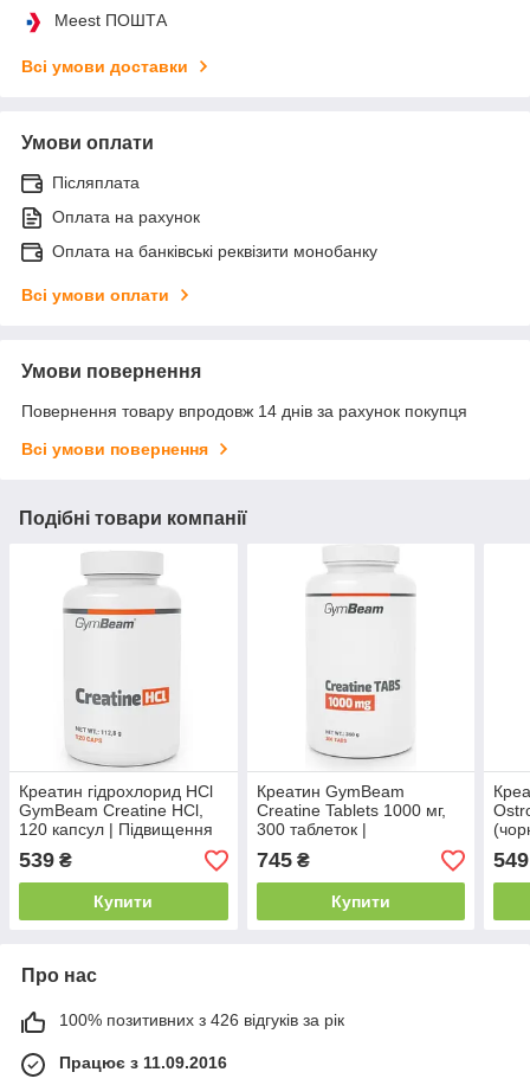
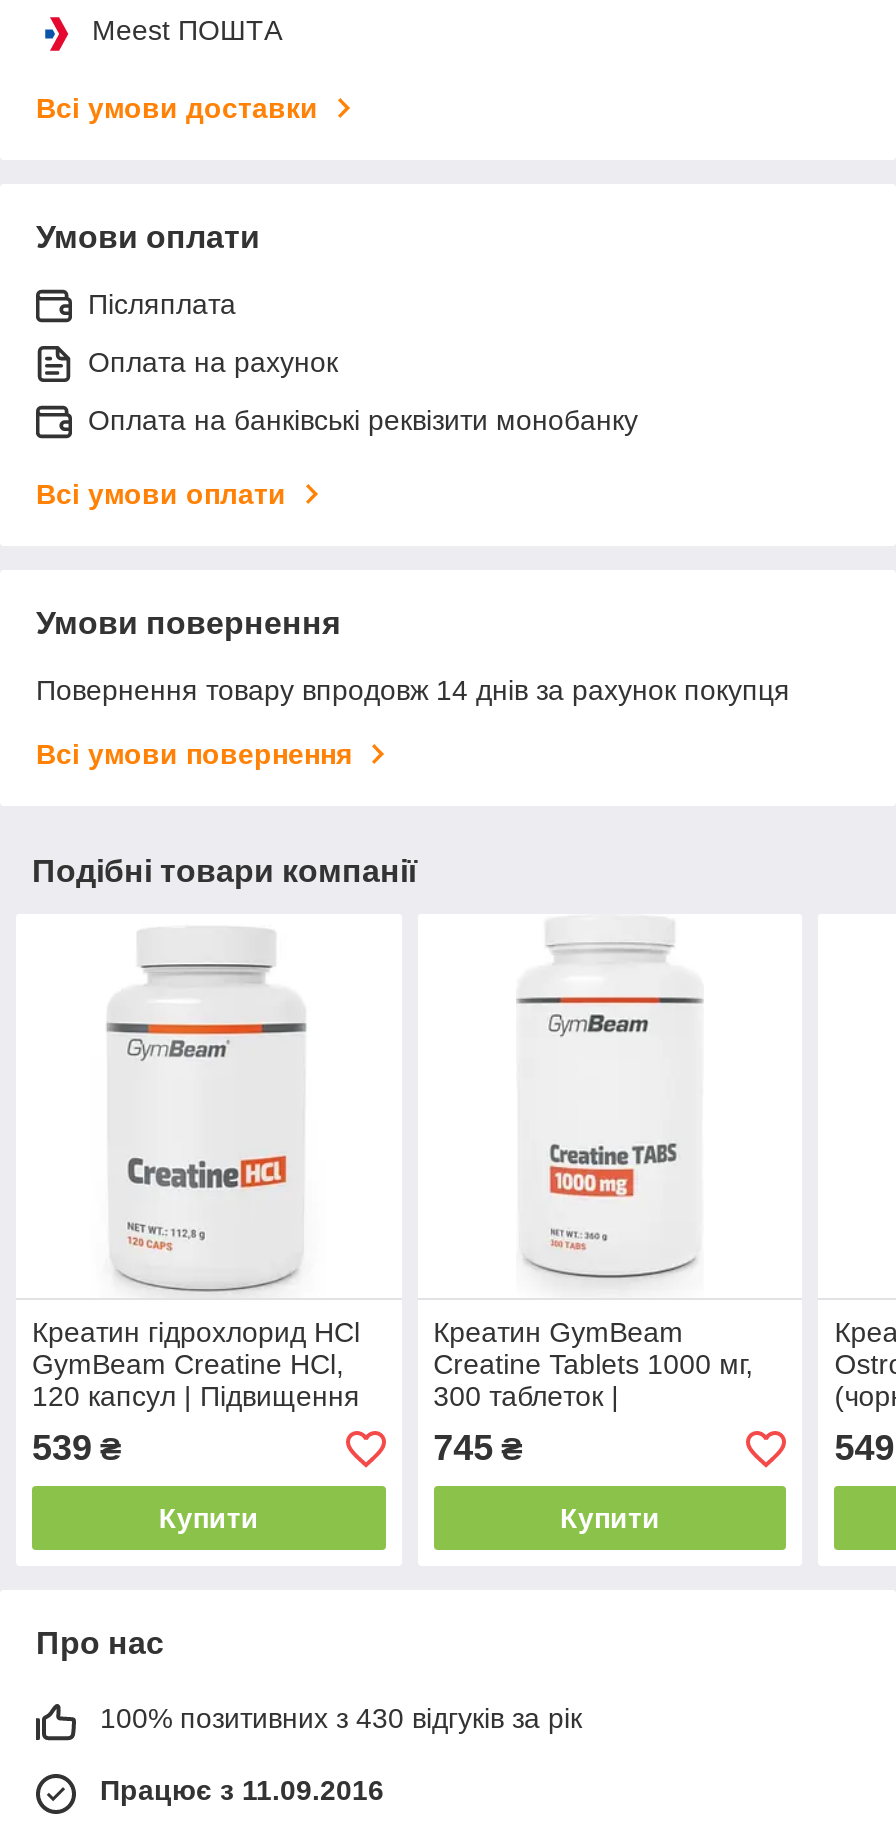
- 100% позитивних з 426 відгуків за рік
+ 100% позитивних з 430 відгуків за рік
